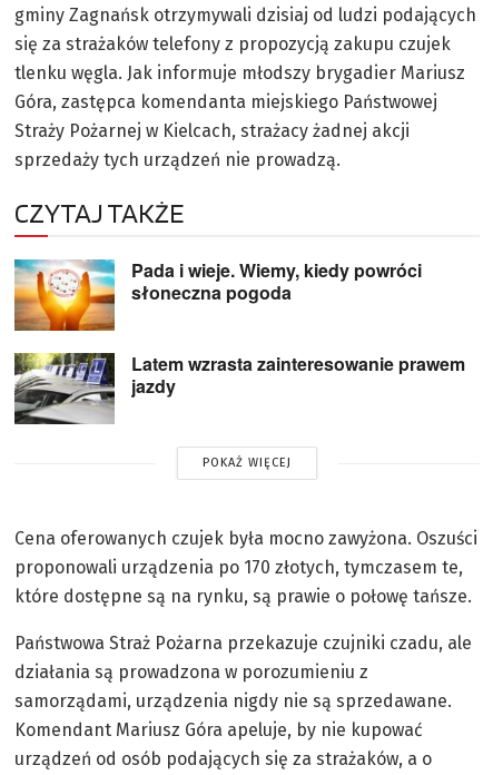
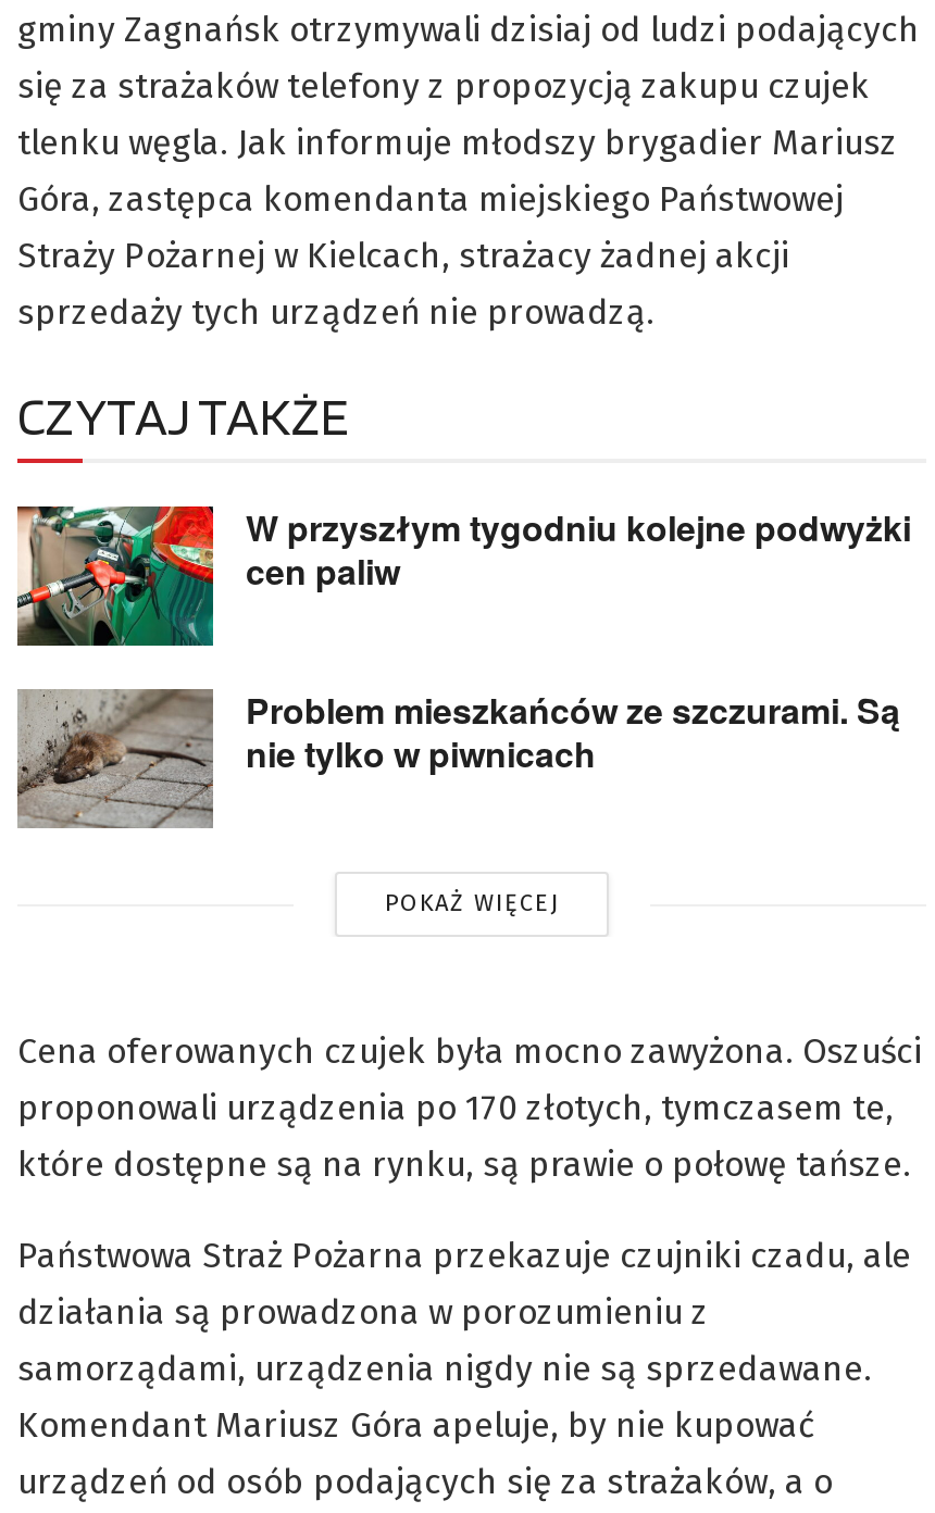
- [image]
- Pada i wieje. Wiemy, kiedy powróci
- słoneczna pogoda
+ [image]
+ W przyszłym tygodniu kolejne podwyżki
+ cen paliw

- [image]
- Latem wzrasta zainteresowanie prawem
- jazdy
+ [image]
+ Problem mieszkańców ze szczurami. Są
+ nie tylko w piwnicach
